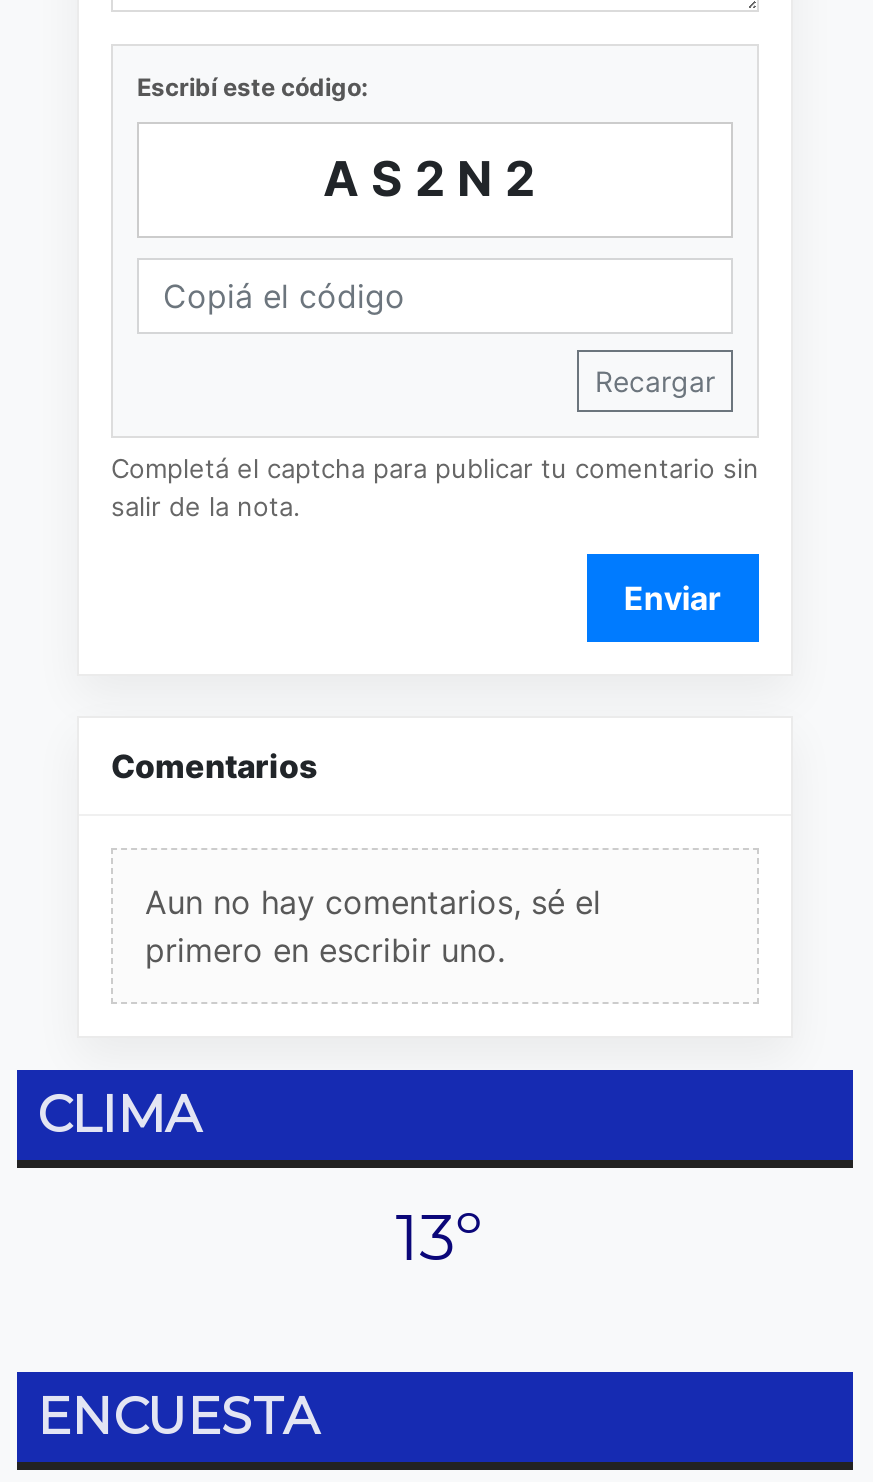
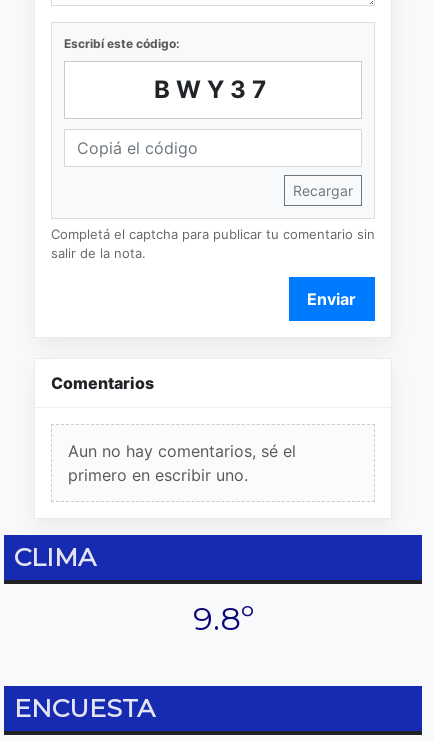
- AS2N2
+ BWY37

- 13º
+ 9.8º
